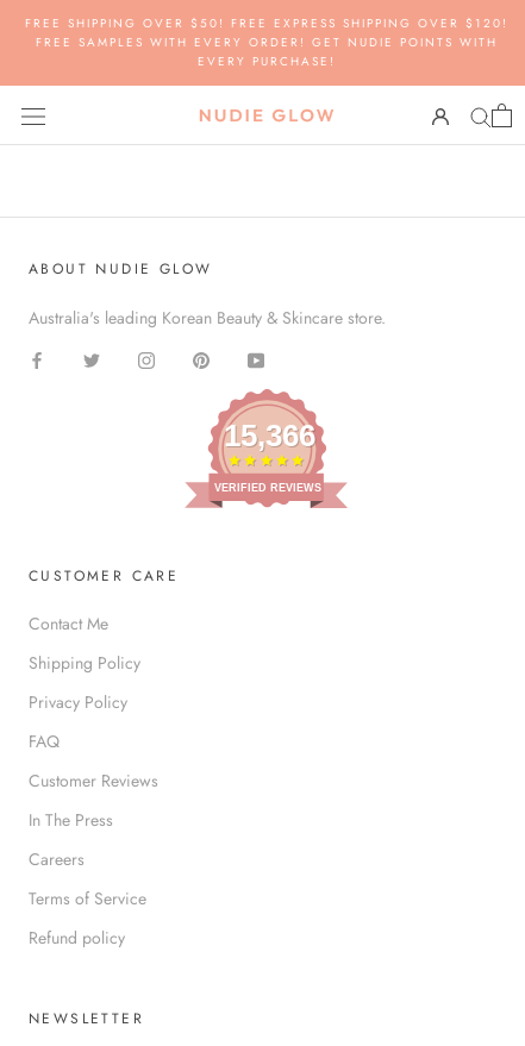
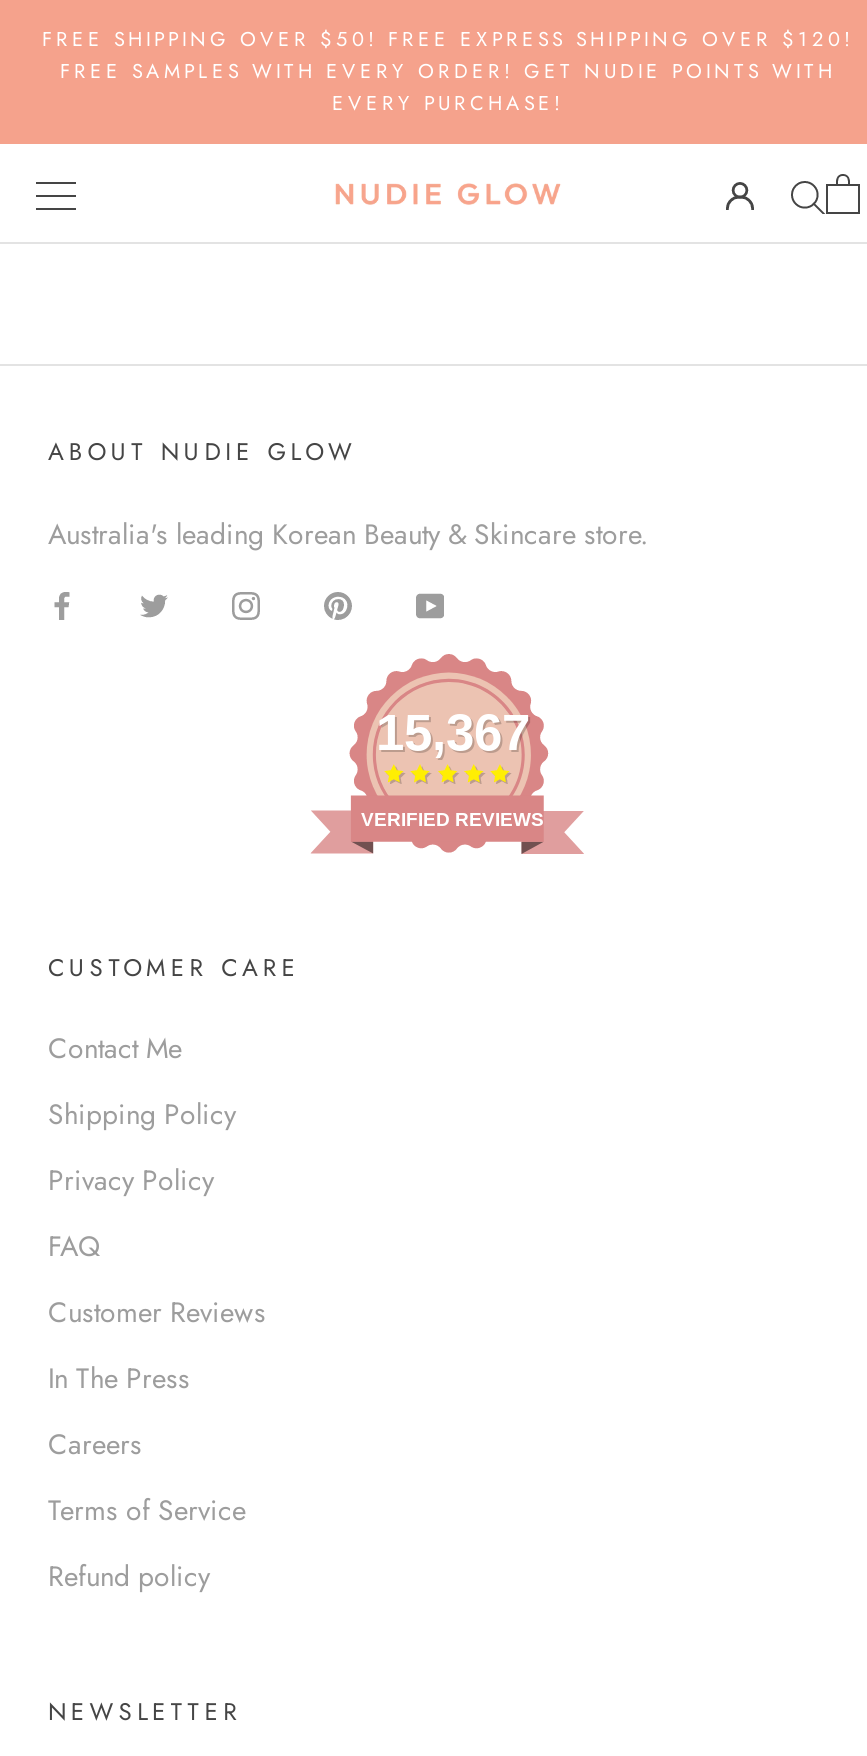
- 15,366
+ 15,367
